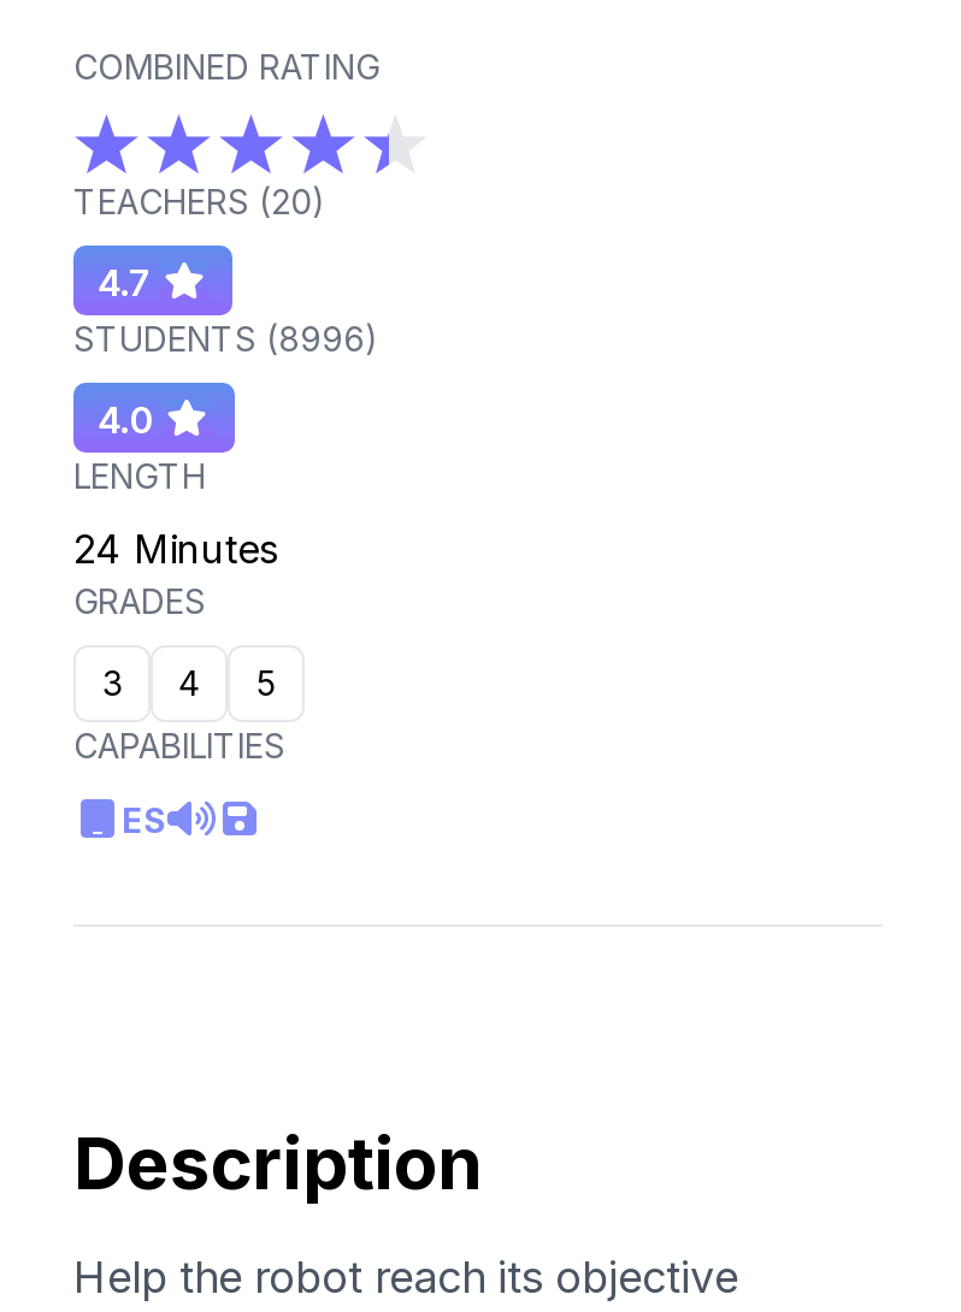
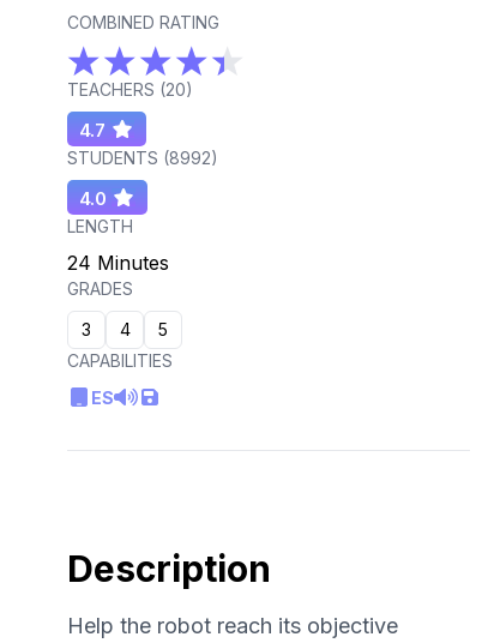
- STUDENTS (8996)
+ STUDENTS (8992)
